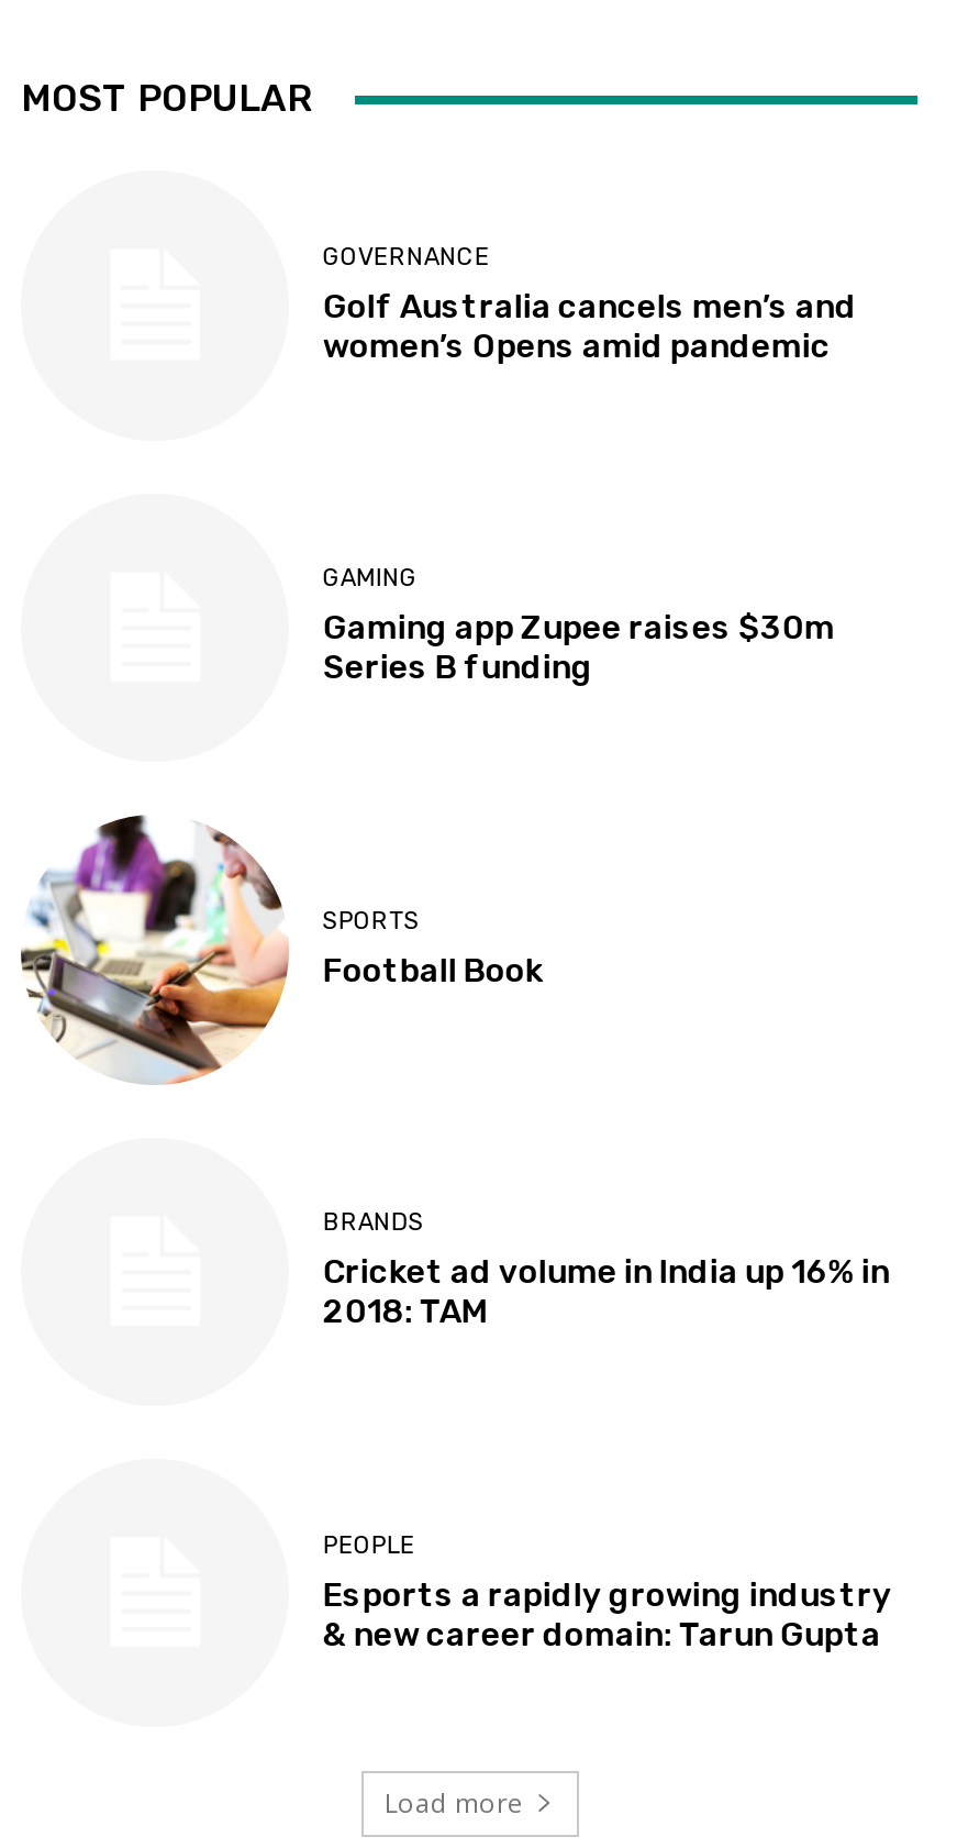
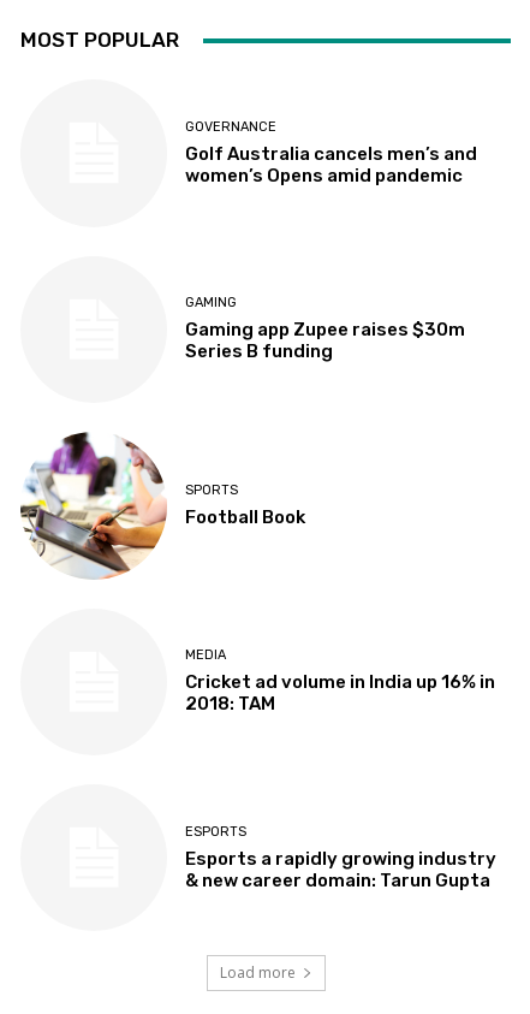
- BRANDS
+ MEDIA

- PEOPLE
+ ESPORTS
